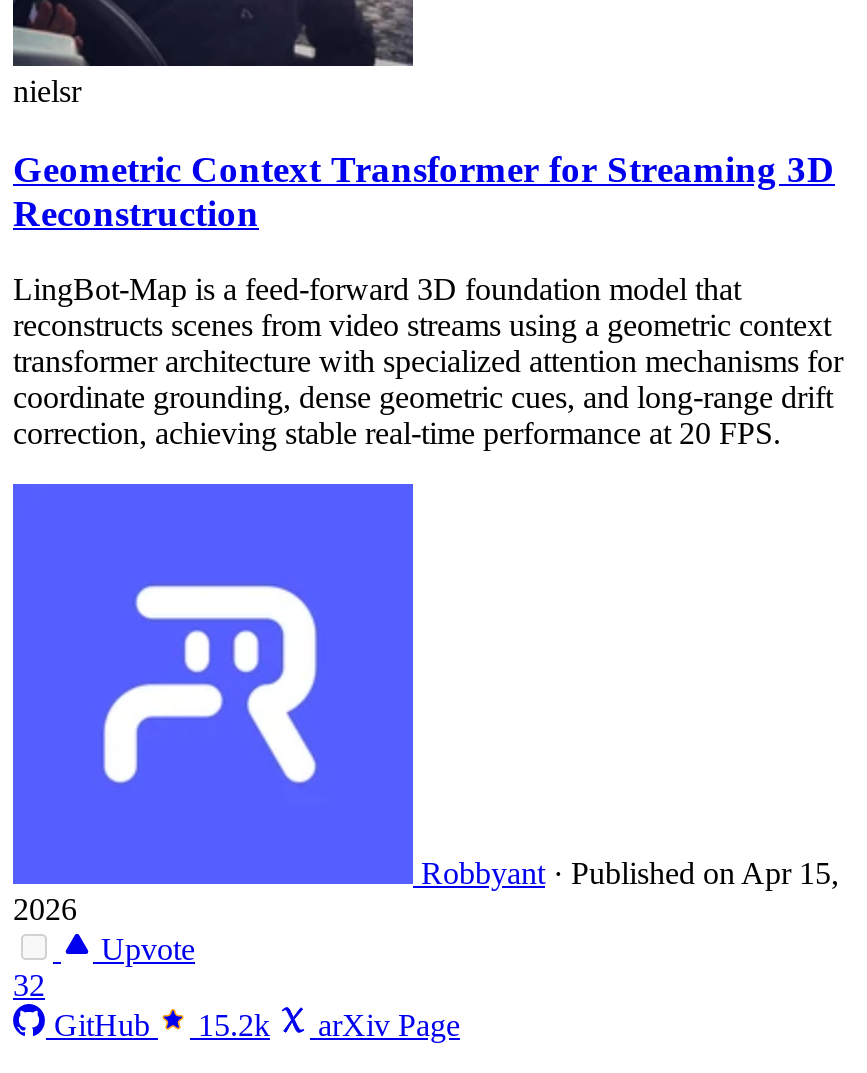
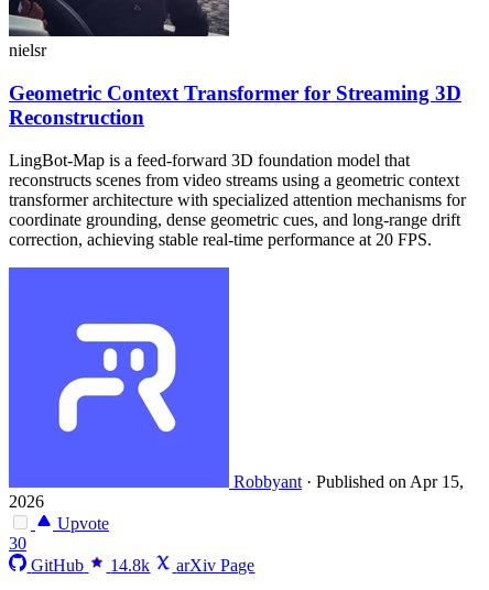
- 32
+ 30

- GitHub 15.2k arXiv Page
+ GitHub 14.8k arXiv Page
